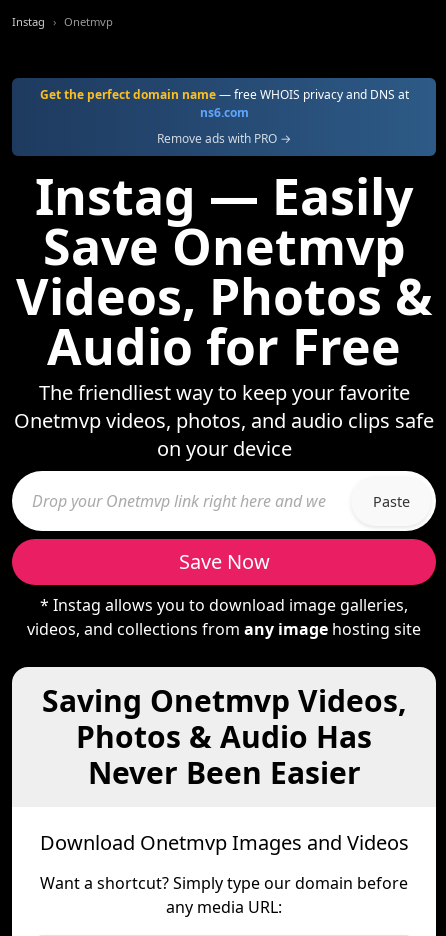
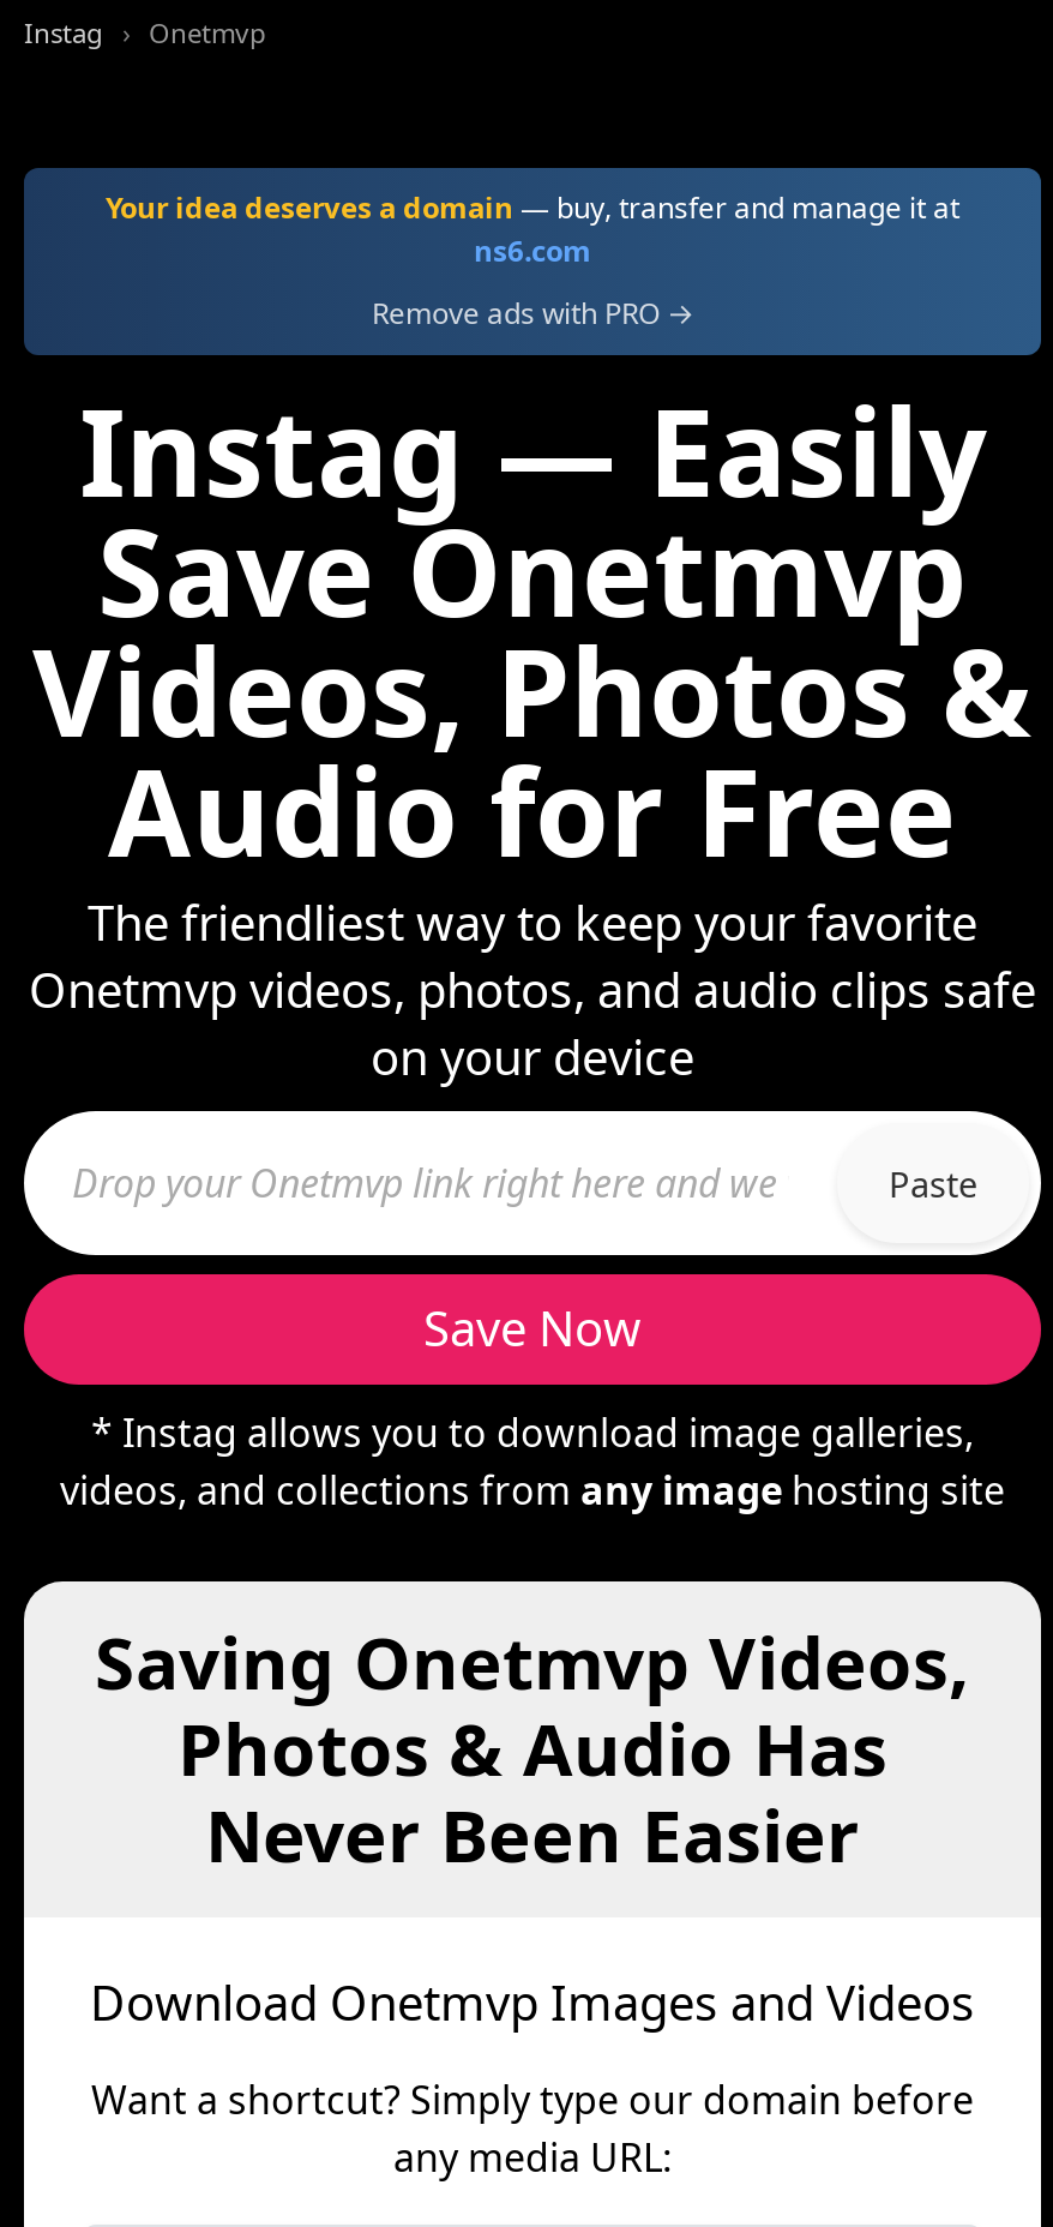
- Get the perfect domain name — free WHOIS privacy and DNS at
+ Your idea deserves a domain — buy, transfer and manage it at
